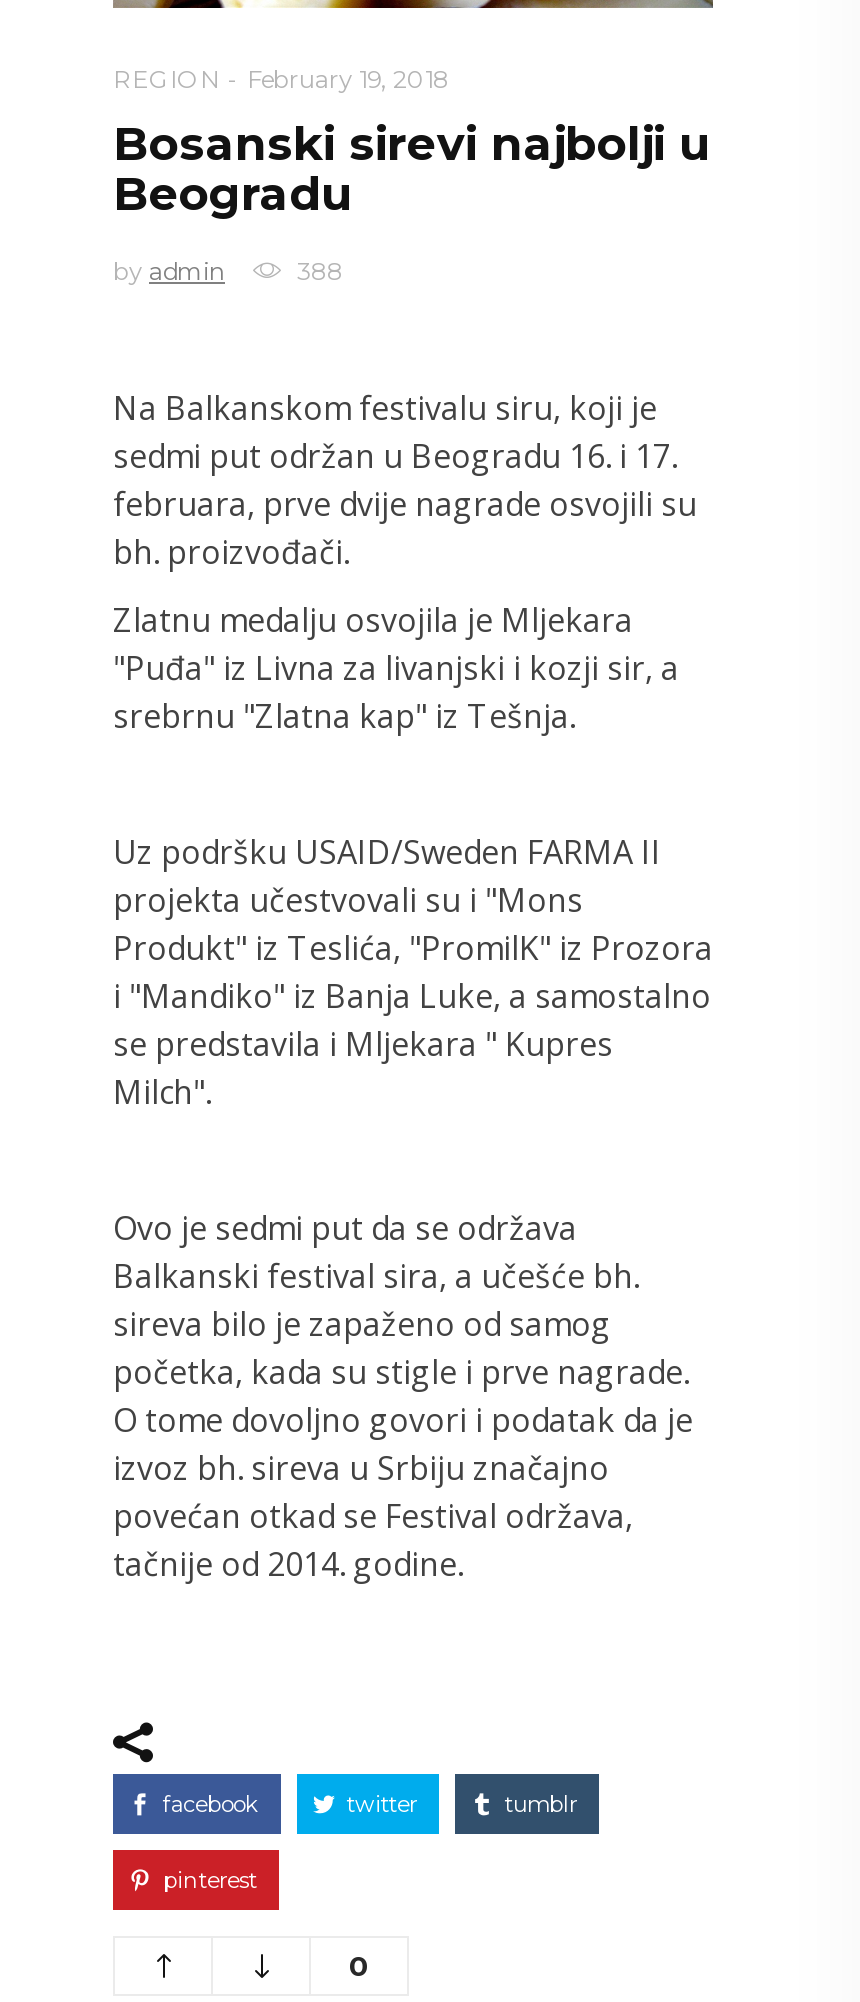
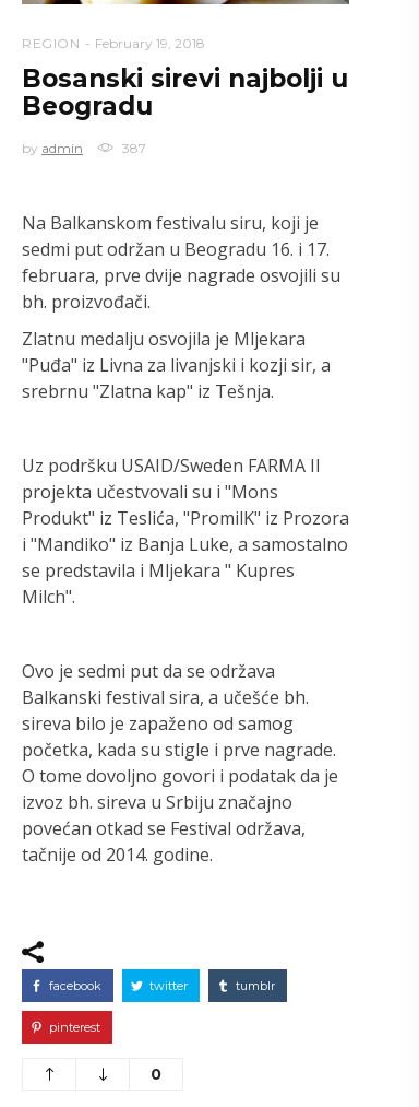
- 388
+ 387
